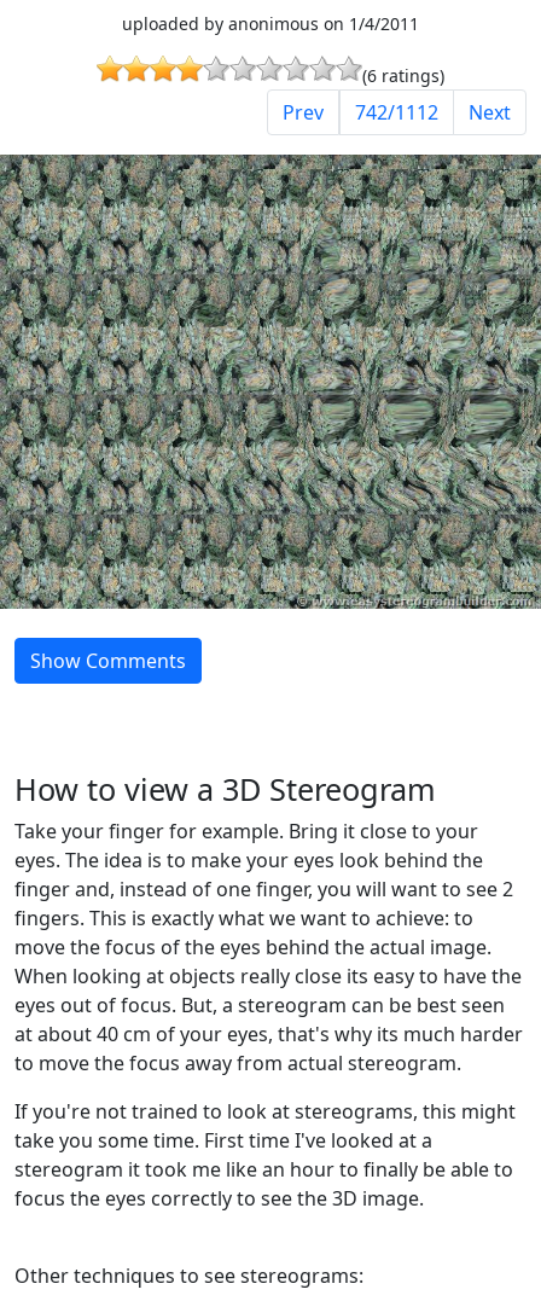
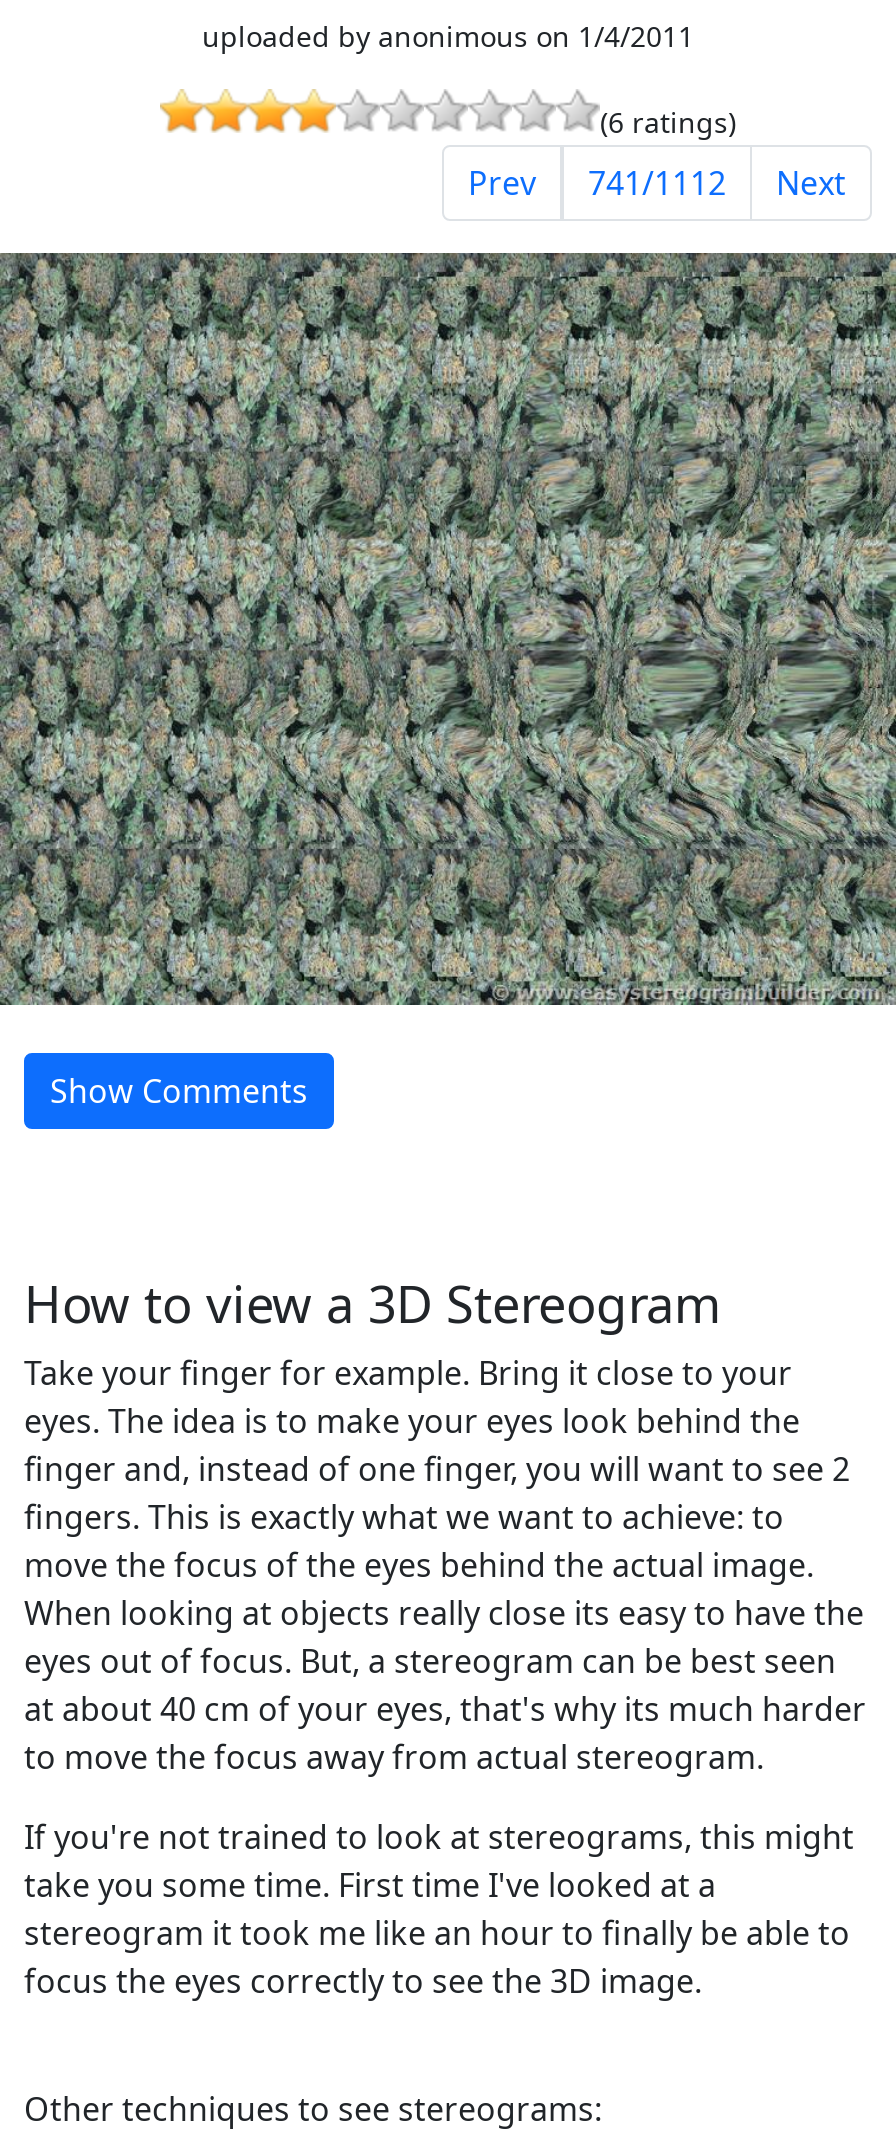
- Prev 742/1112 Next
+ Prev 741/1112 Next
